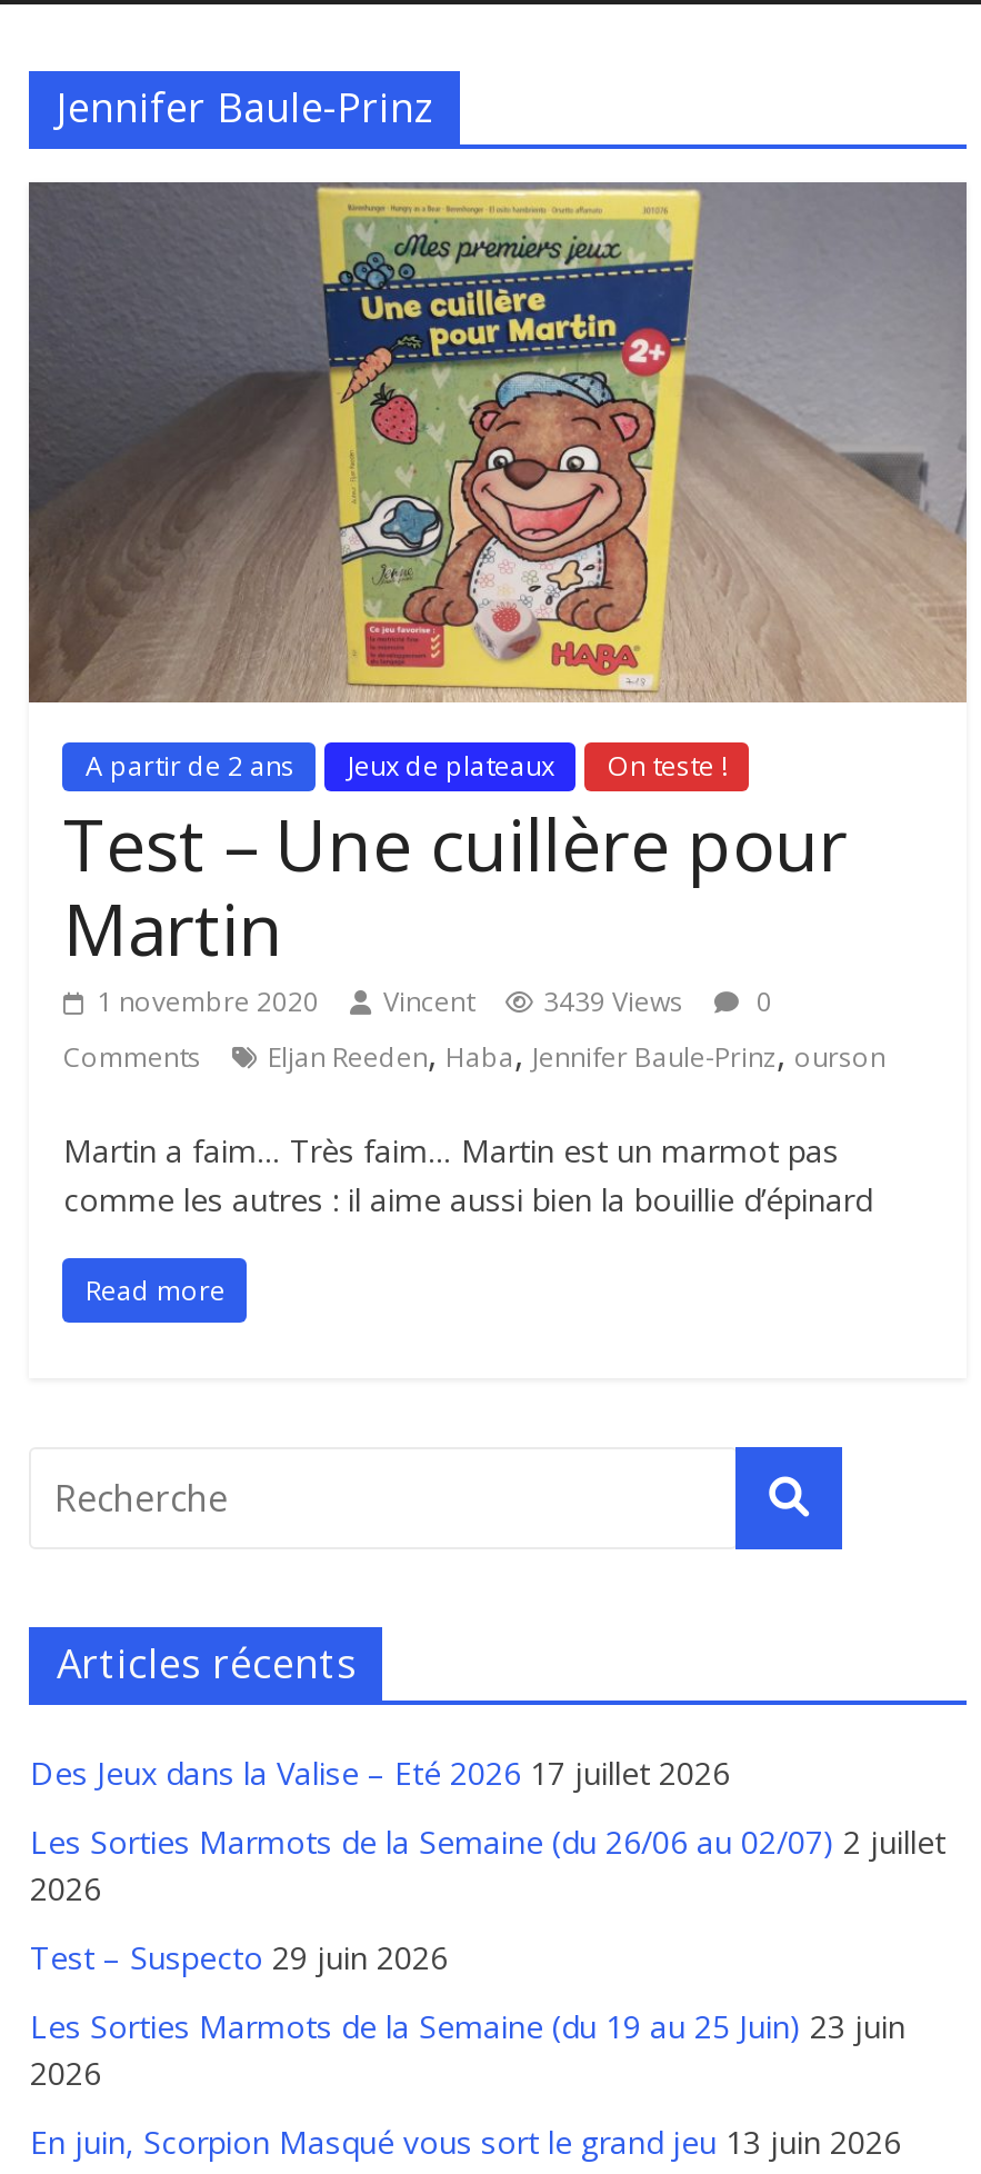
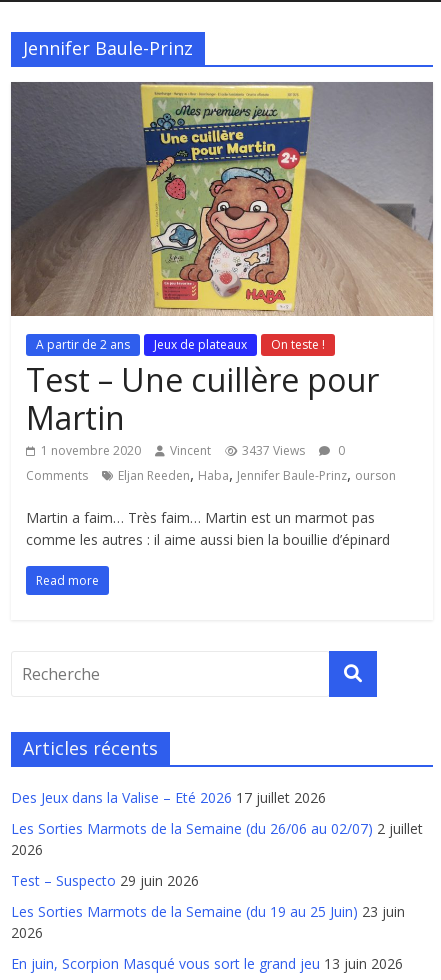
- 1 novembre 2020 Vincent 3439 Views 0
+ 1 novembre 2020 Vincent 3437 Views 0
